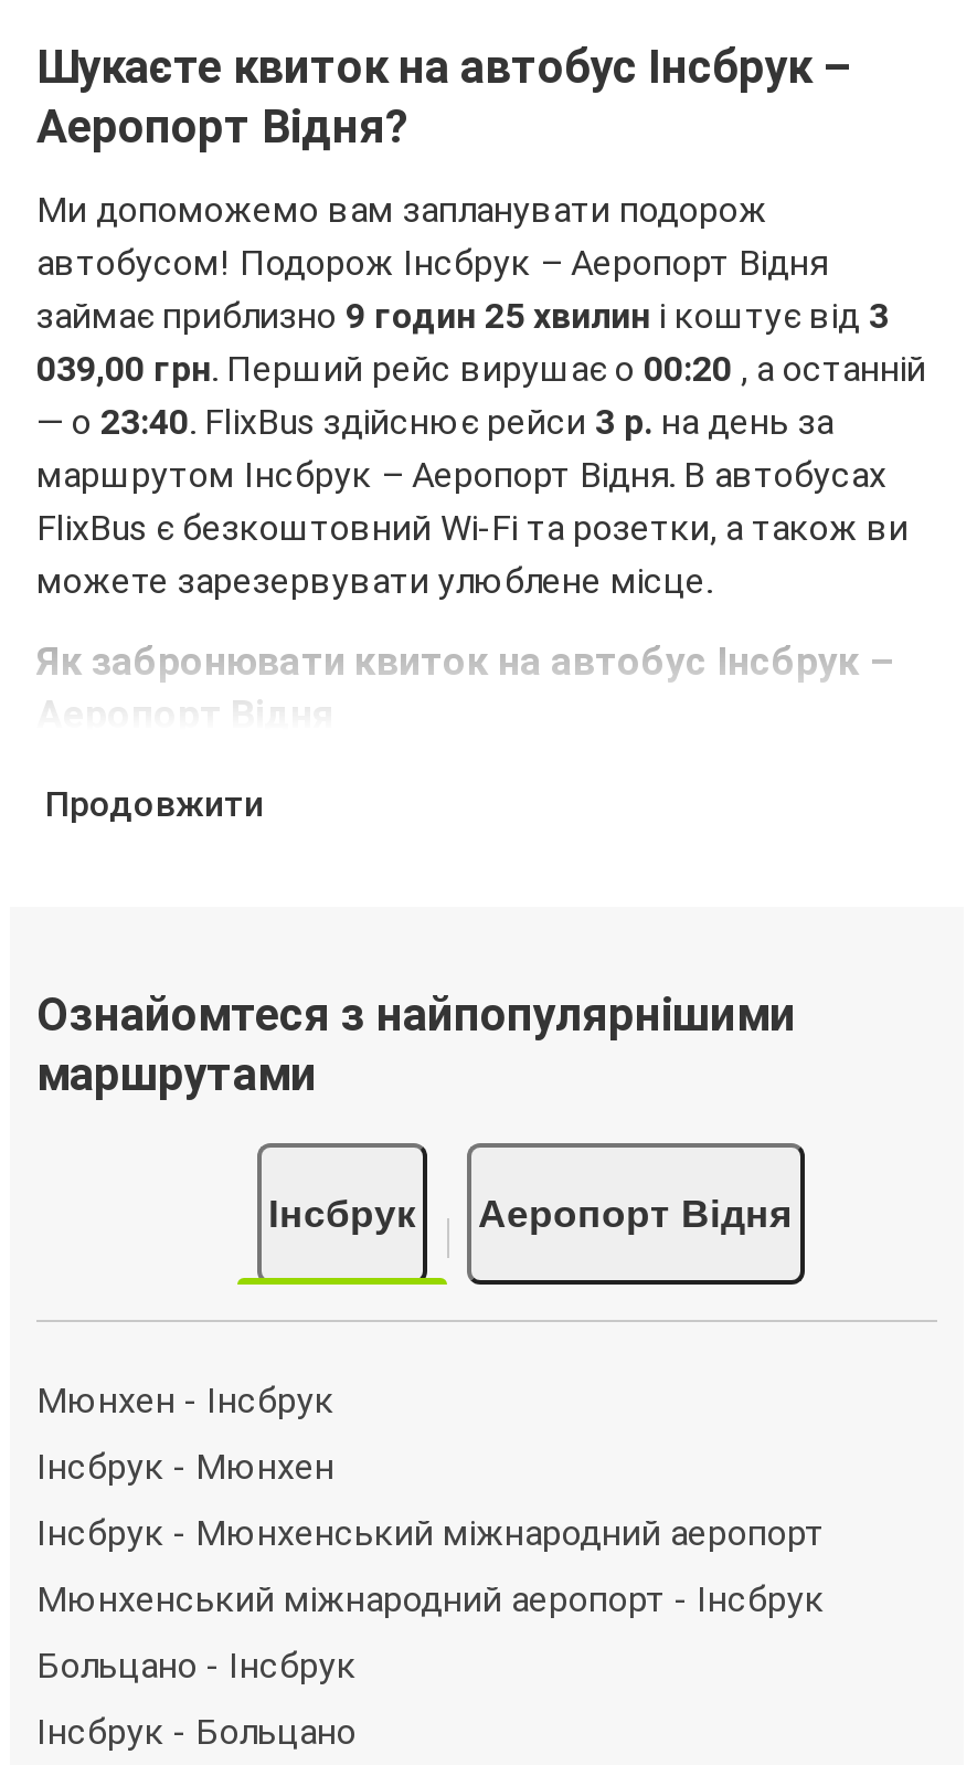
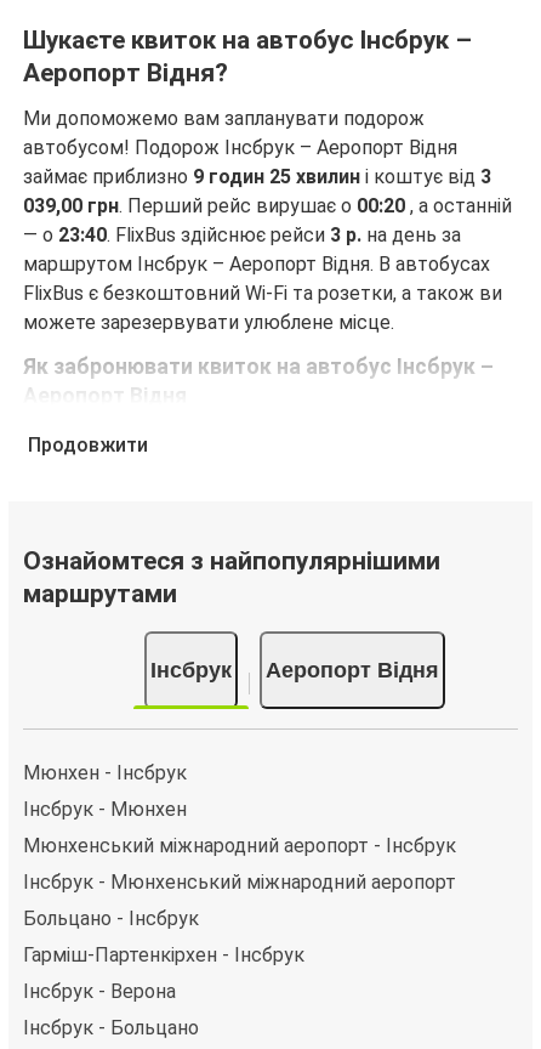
moved down: Інсбрук - Мюнхенський міжнародний аеропорт

moved up: Мюнхенський міжнародний аеропорт - Інсбрук

+ Гарміш-Партенкірхен - Інсбрук
+ Інсбрук - Верона
